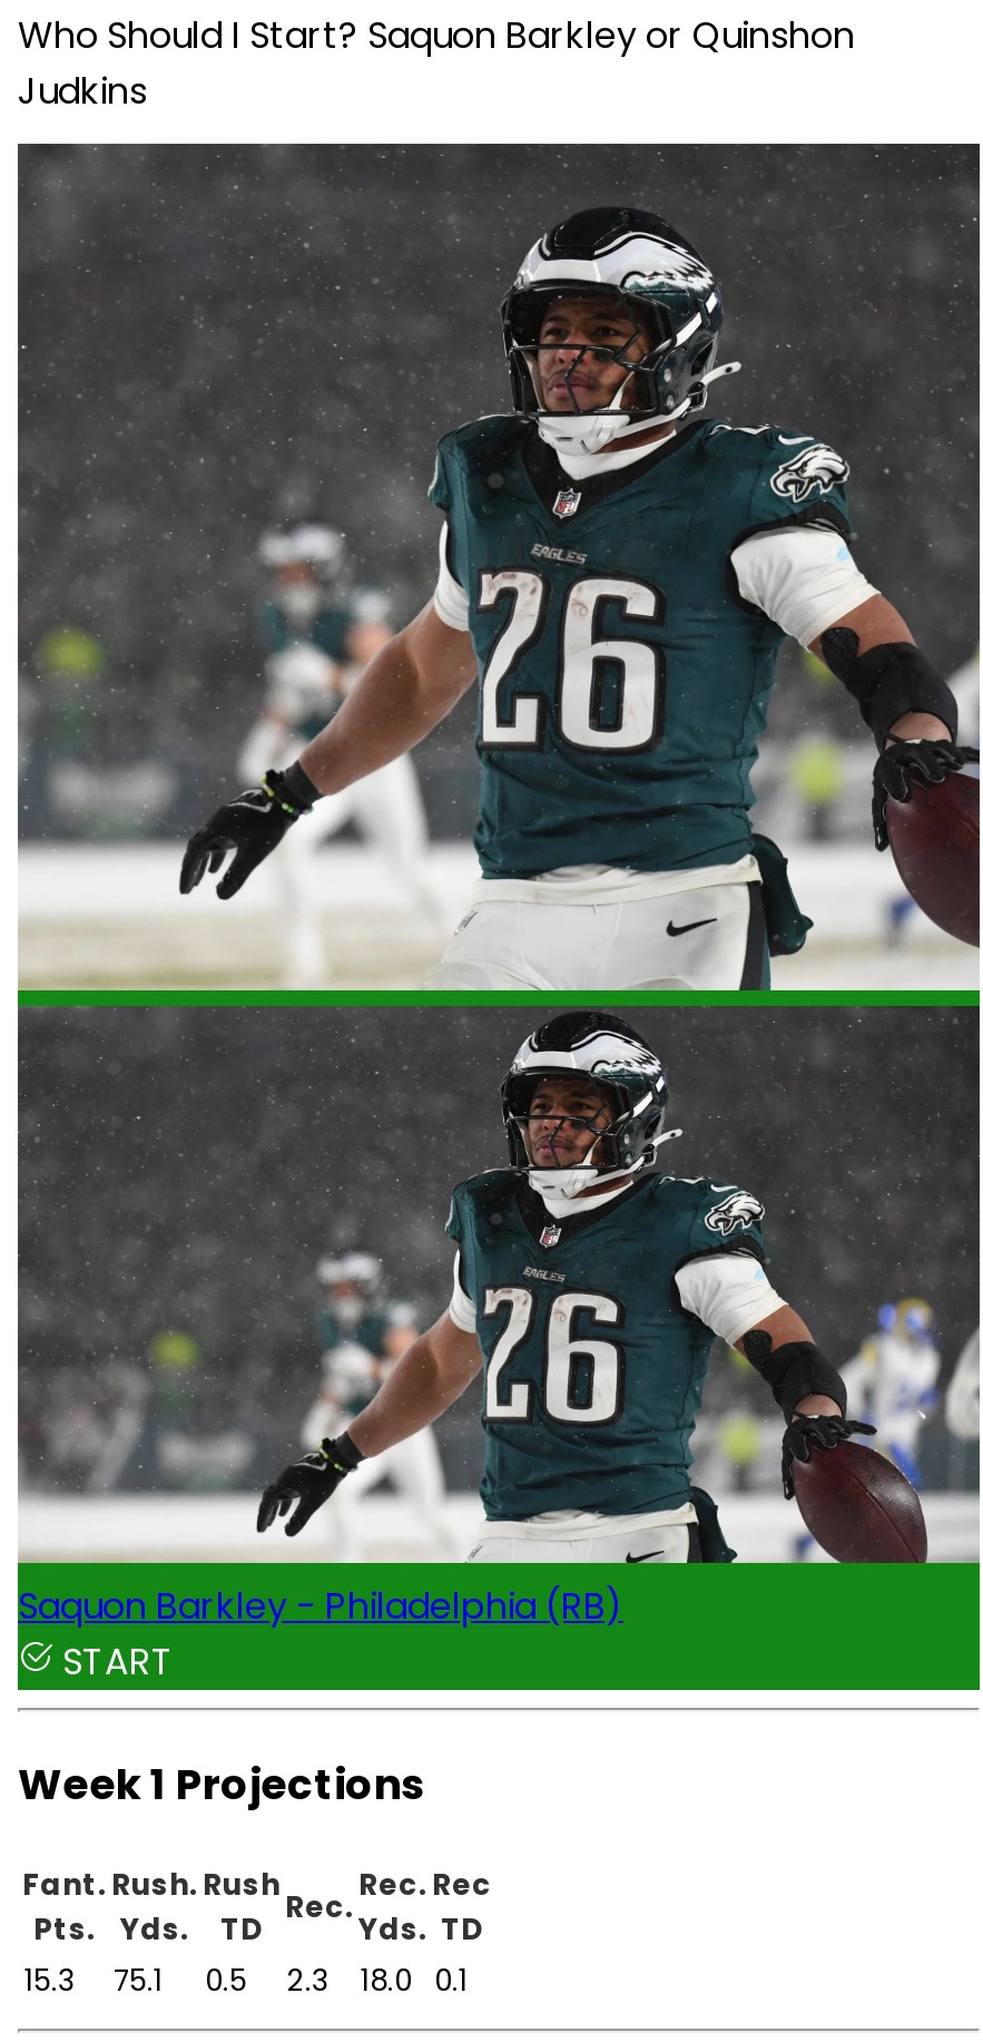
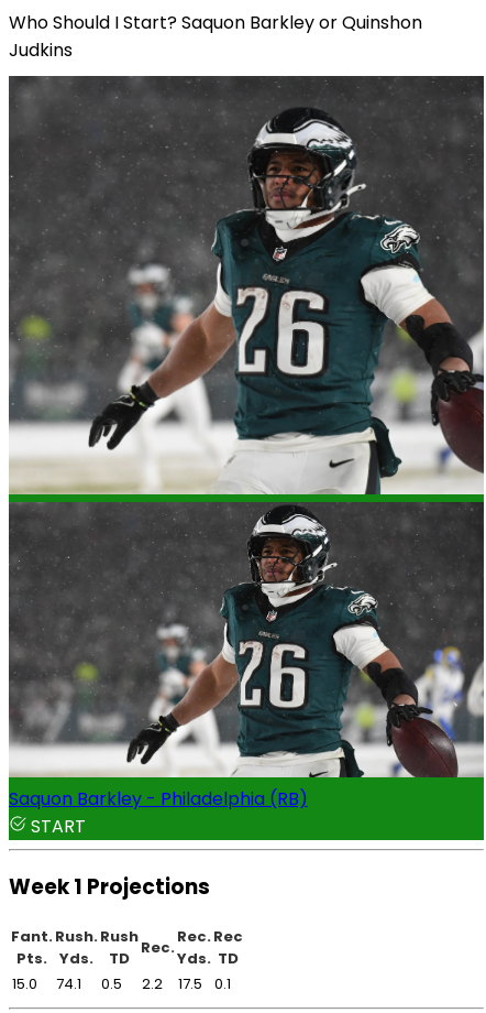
- 15.3
+ 15.0

- 75.1
+ 74.1

- 2.3
+ 2.2

- 18.0 0.1
+ 17.5 0.1
